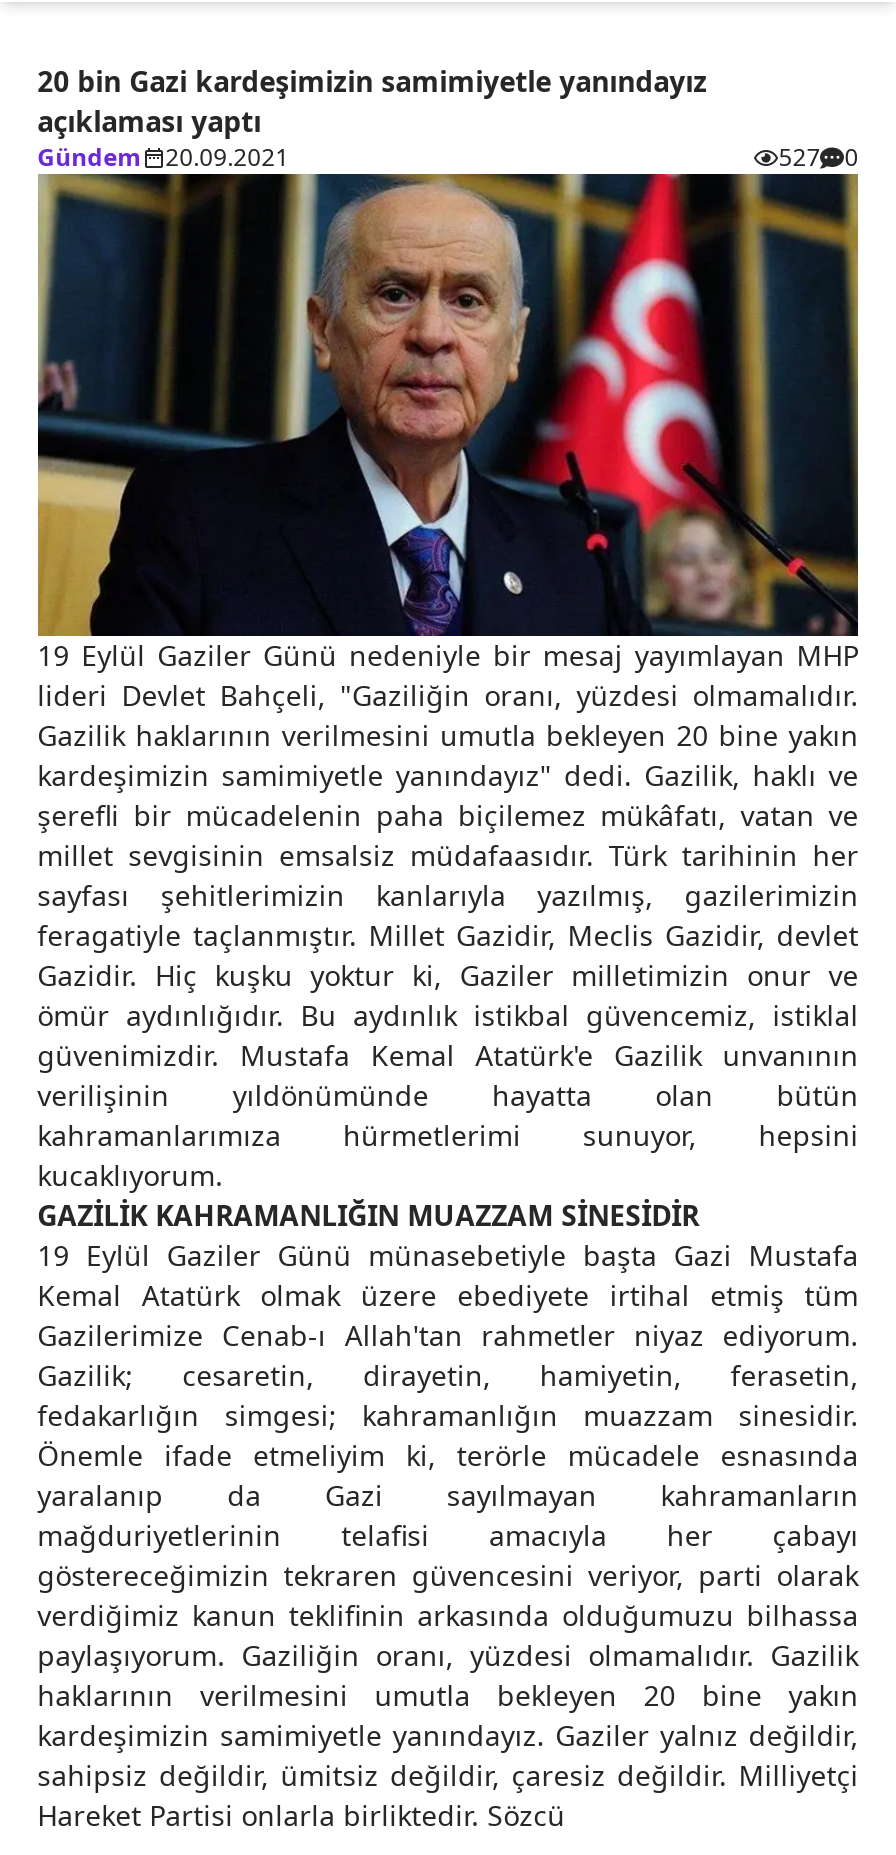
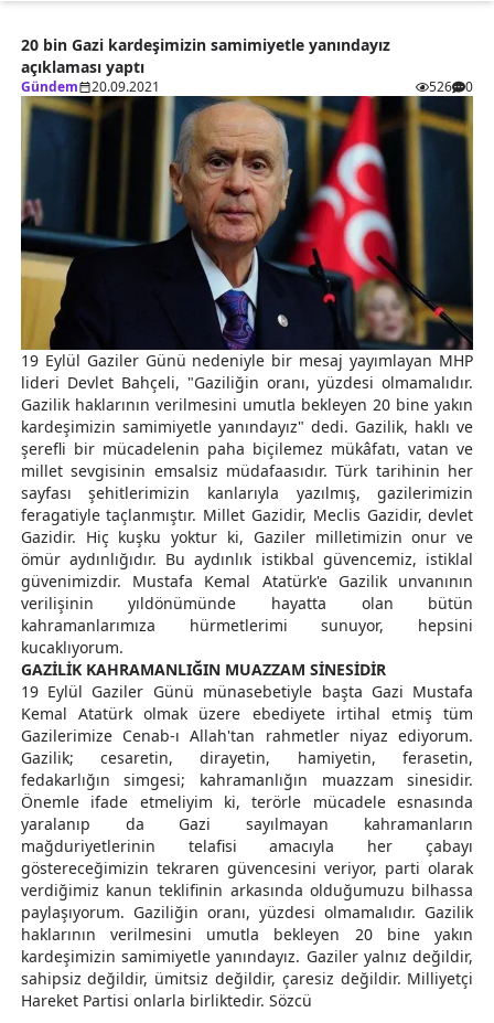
- 527 0
+ 526 0
